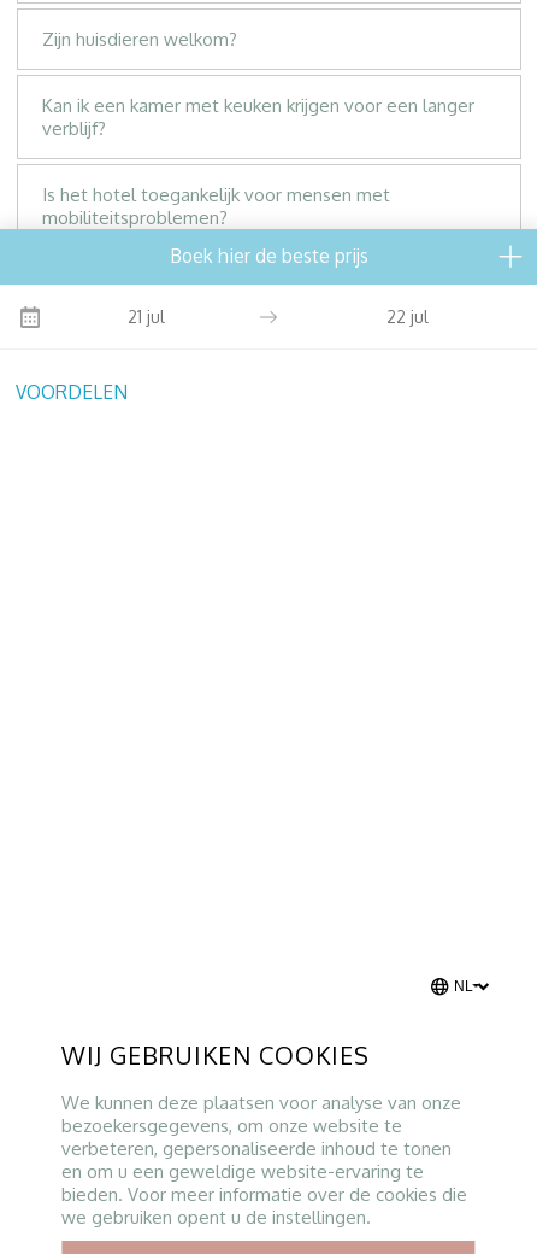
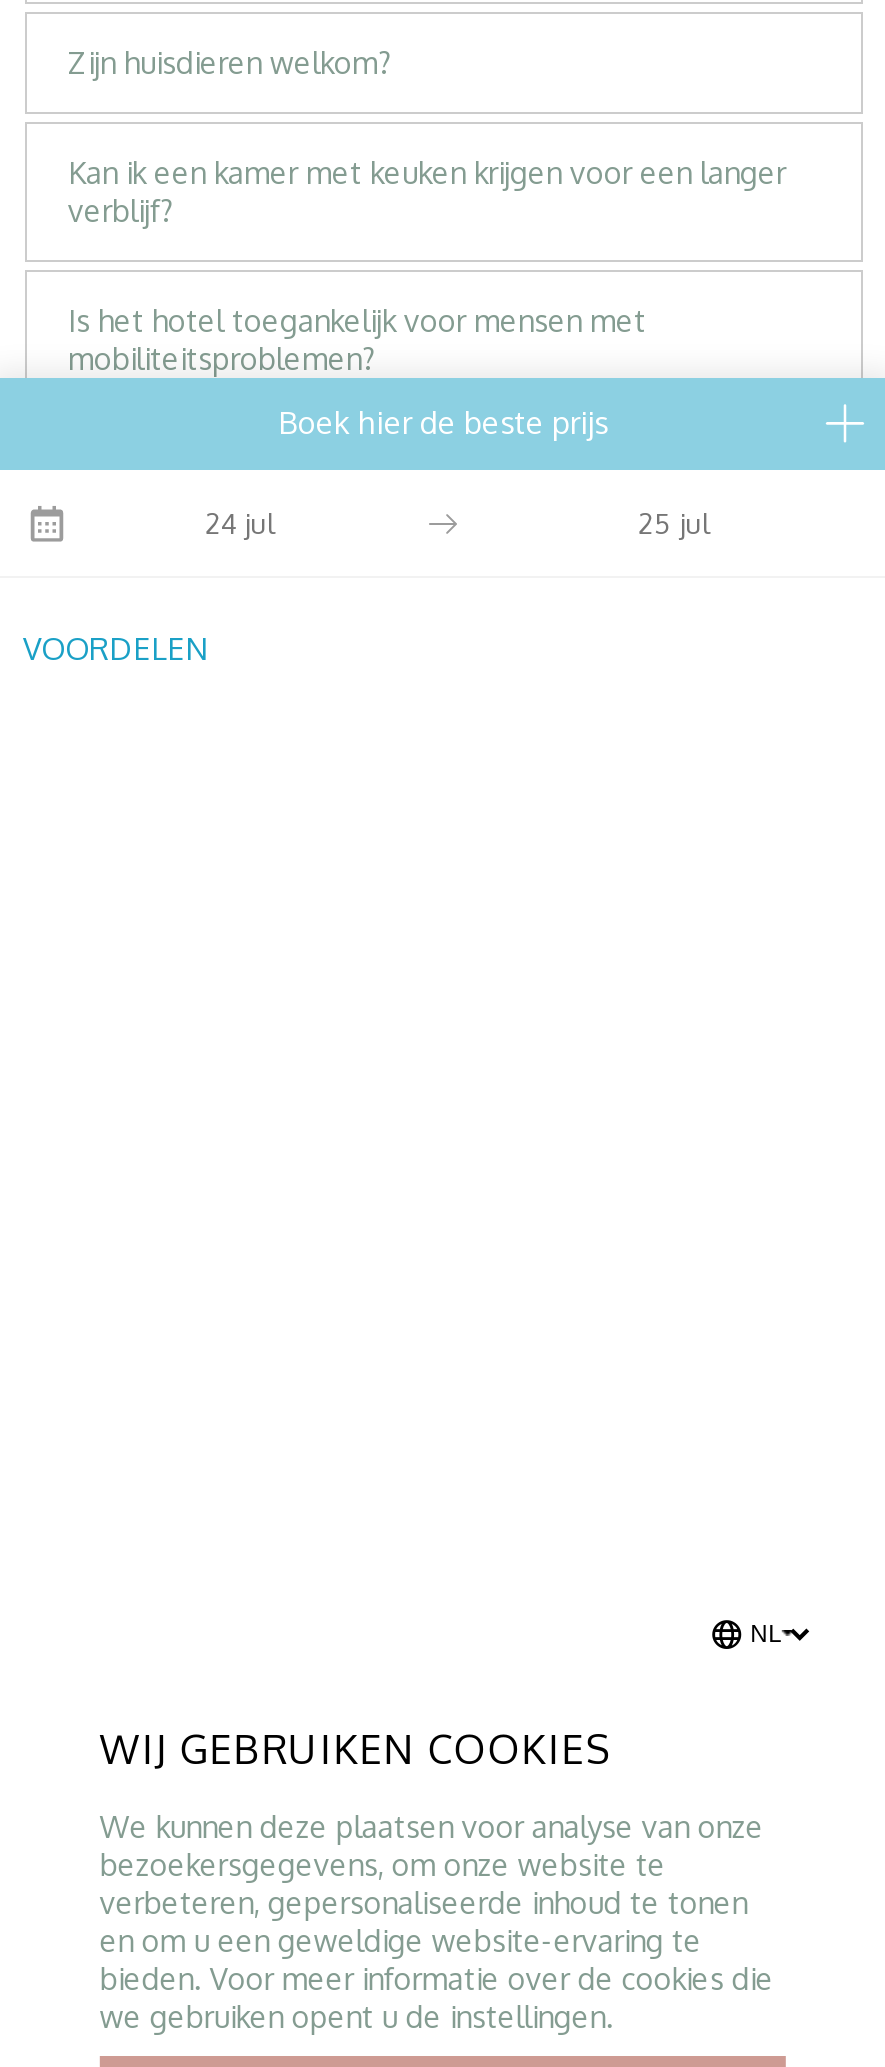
- 21 jul
+ 24 jul

- 22 jul
+ 25 jul
